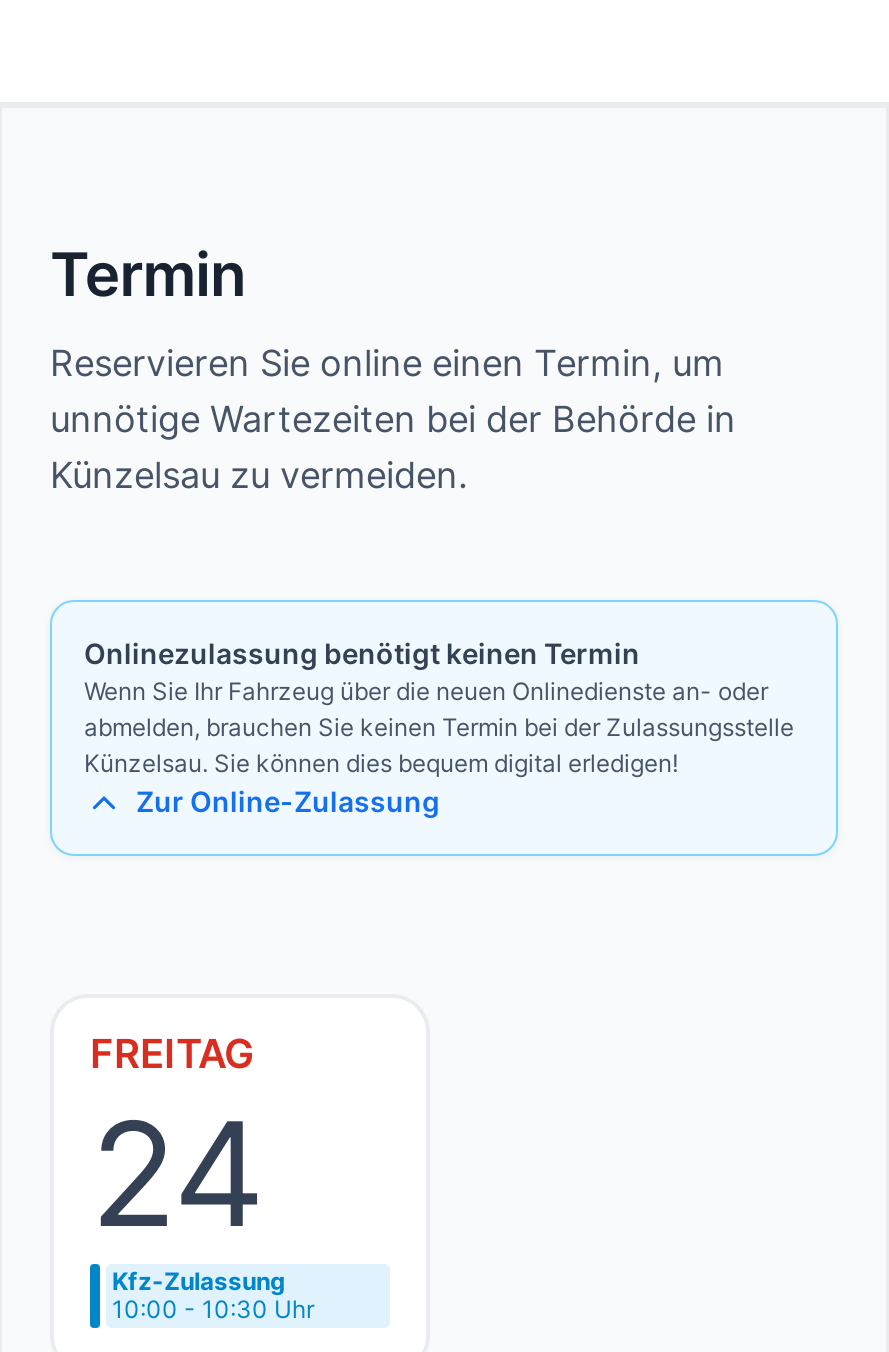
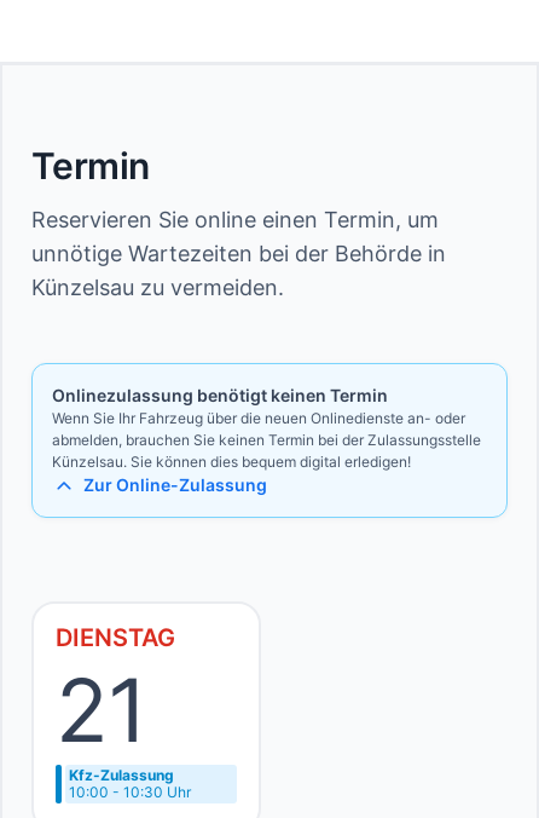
- FREITAG
- 24
+ DIENSTAG
+ 21
